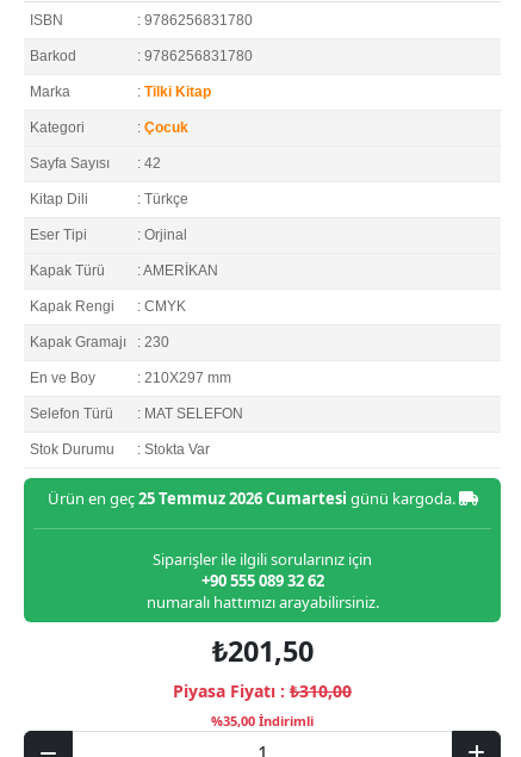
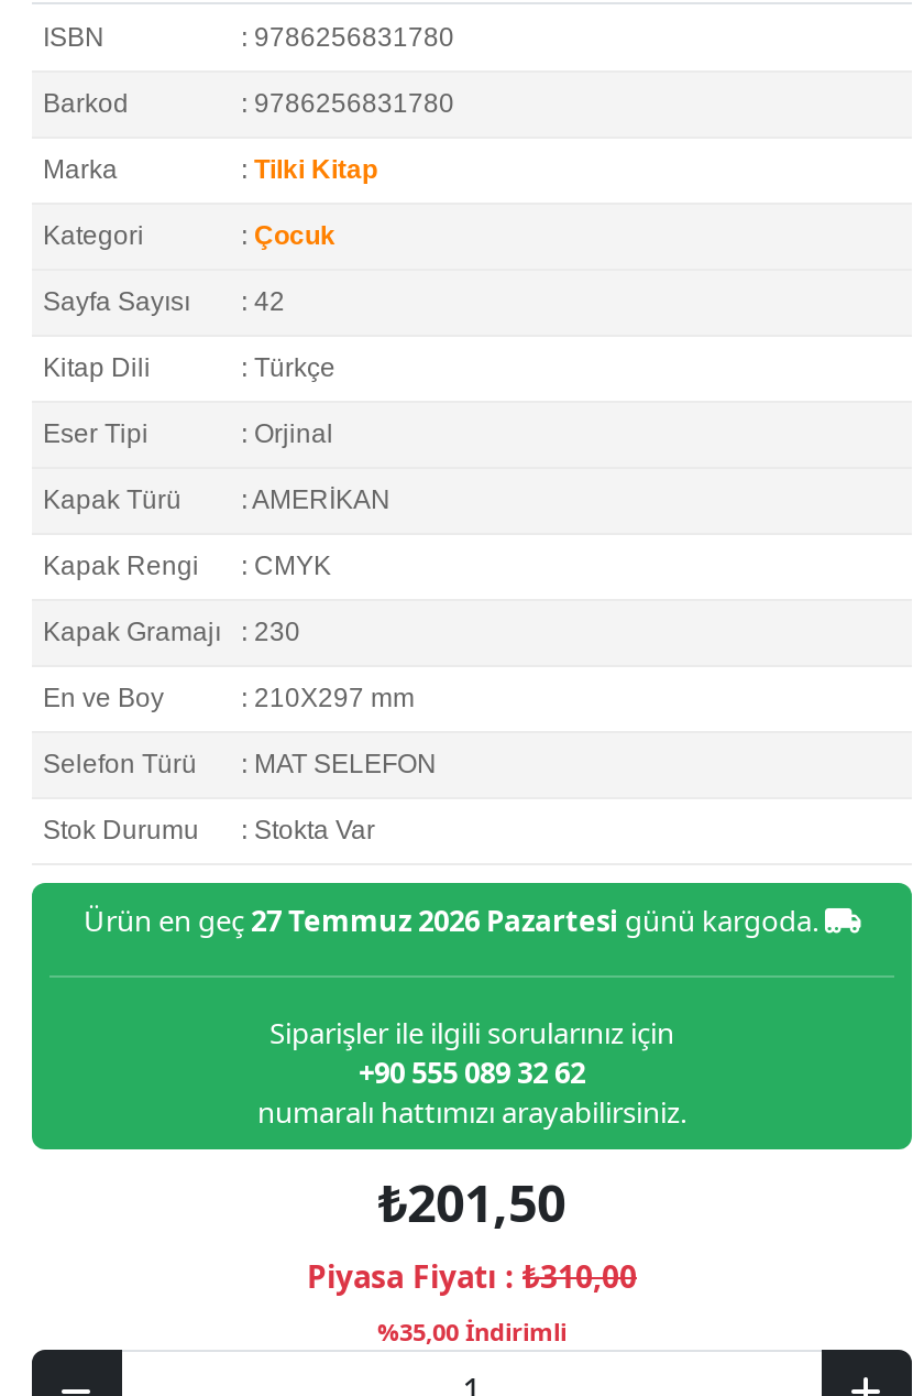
- Ürün en geç 25 Temmuz 2026 Cumartesi günü kargoda.
+ Ürün en geç 27 Temmuz 2026 Pazartesi günü kargoda.
